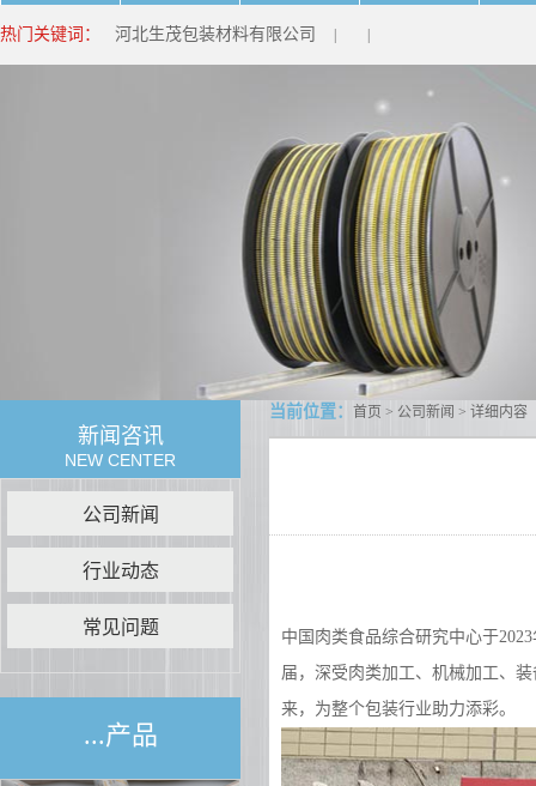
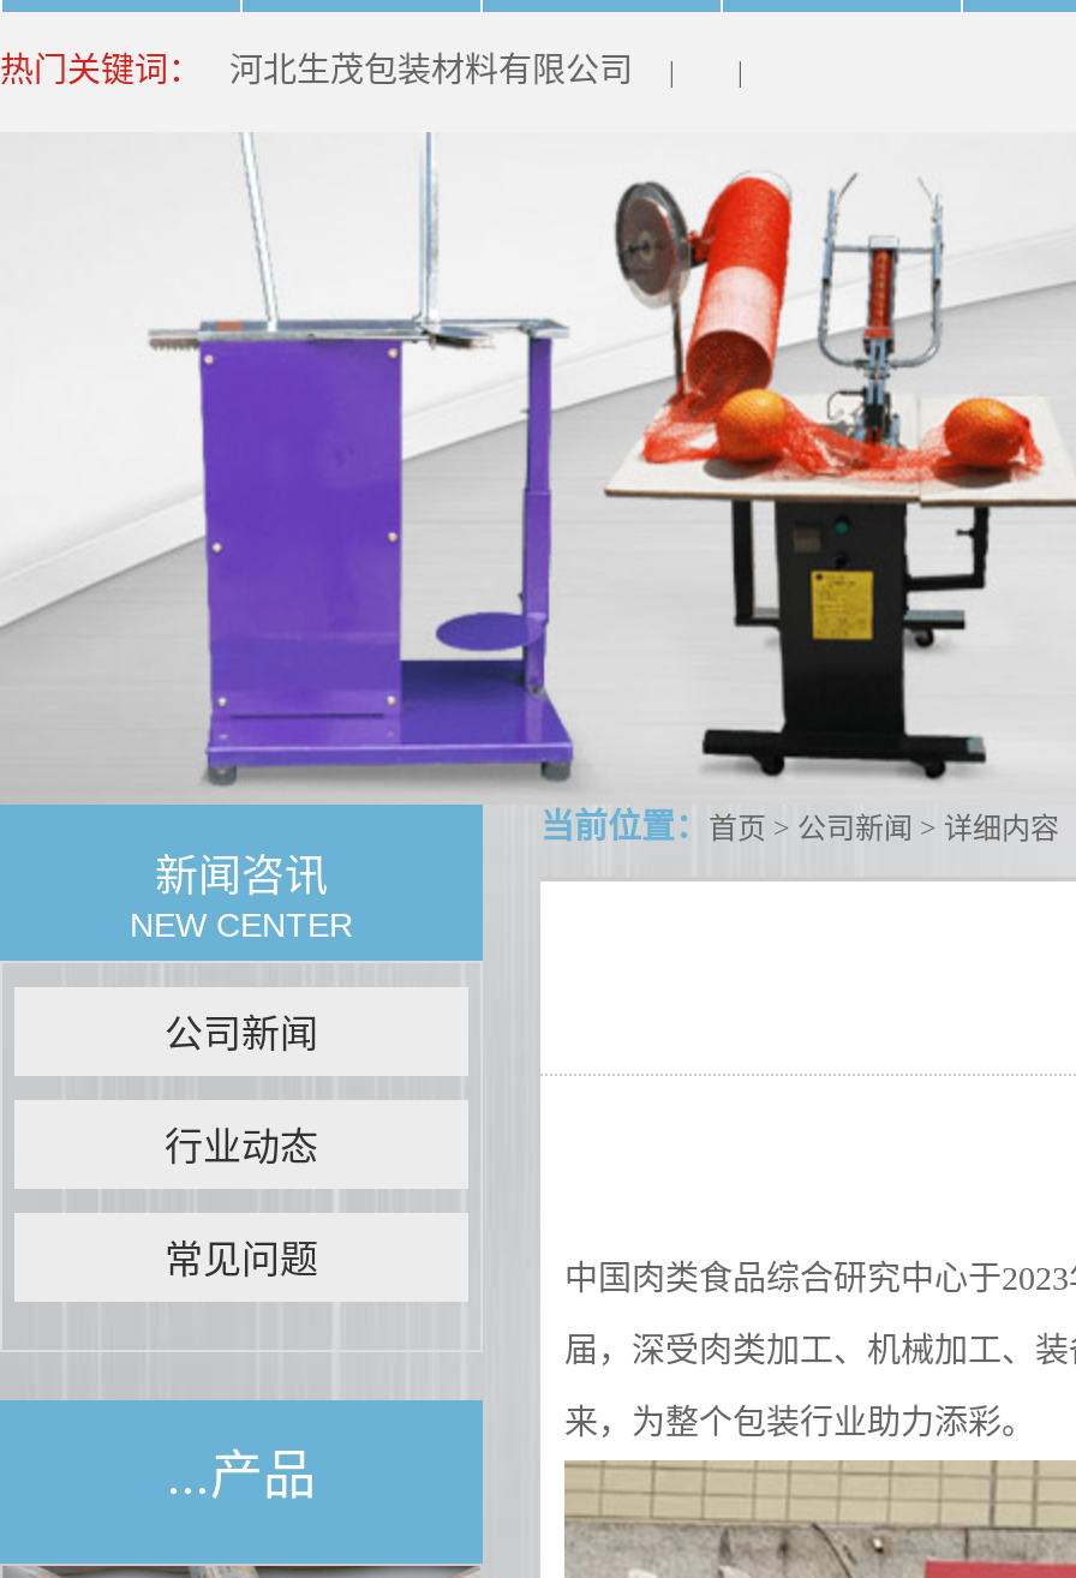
- [image]
+ [image]
